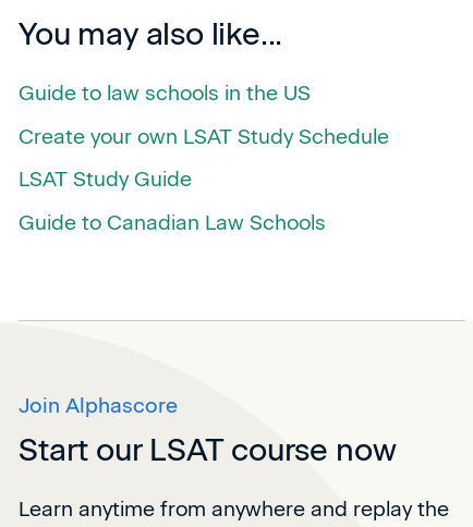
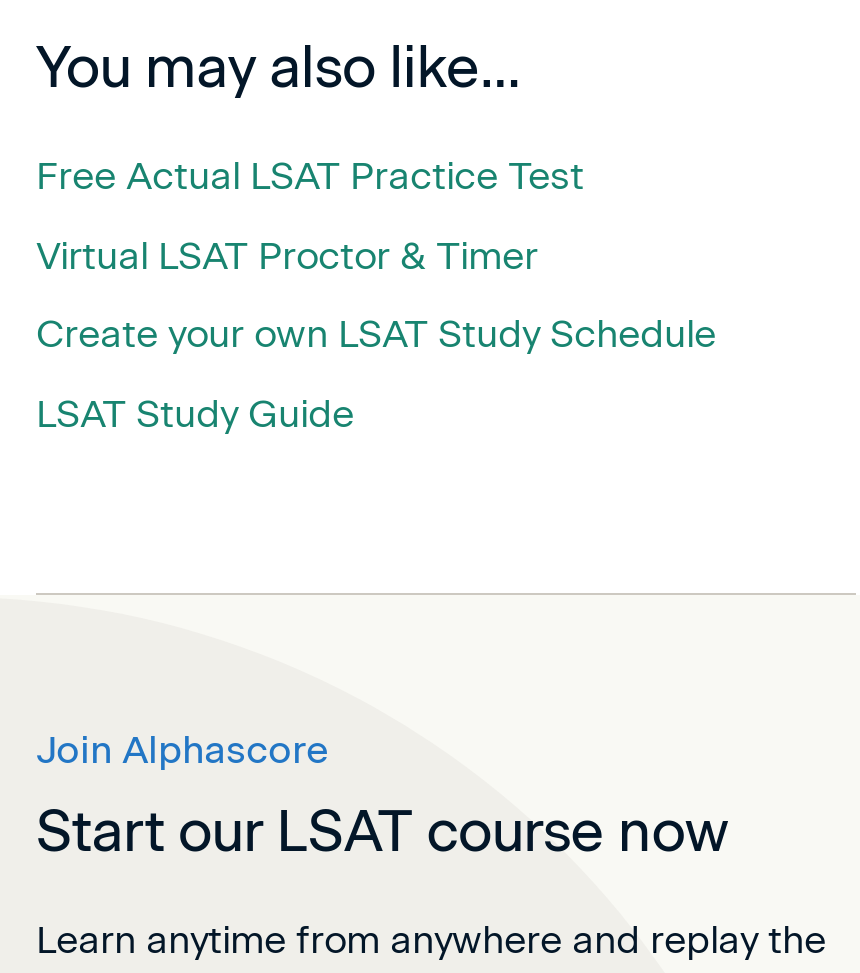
- Guide to law schools in the US
+ Free Actual LSAT Practice Test
+ Virtual LSAT Proctor & Timer

moved down: Create your own LSAT Study Schedule | LSAT Study Guide

- Guide to Canadian Law Schools
